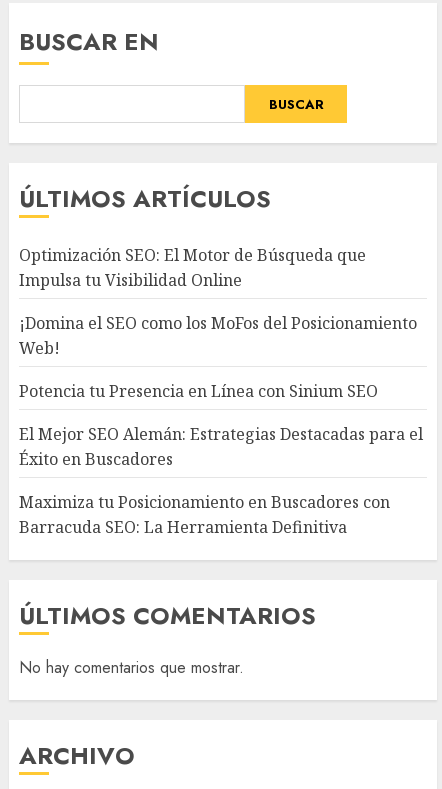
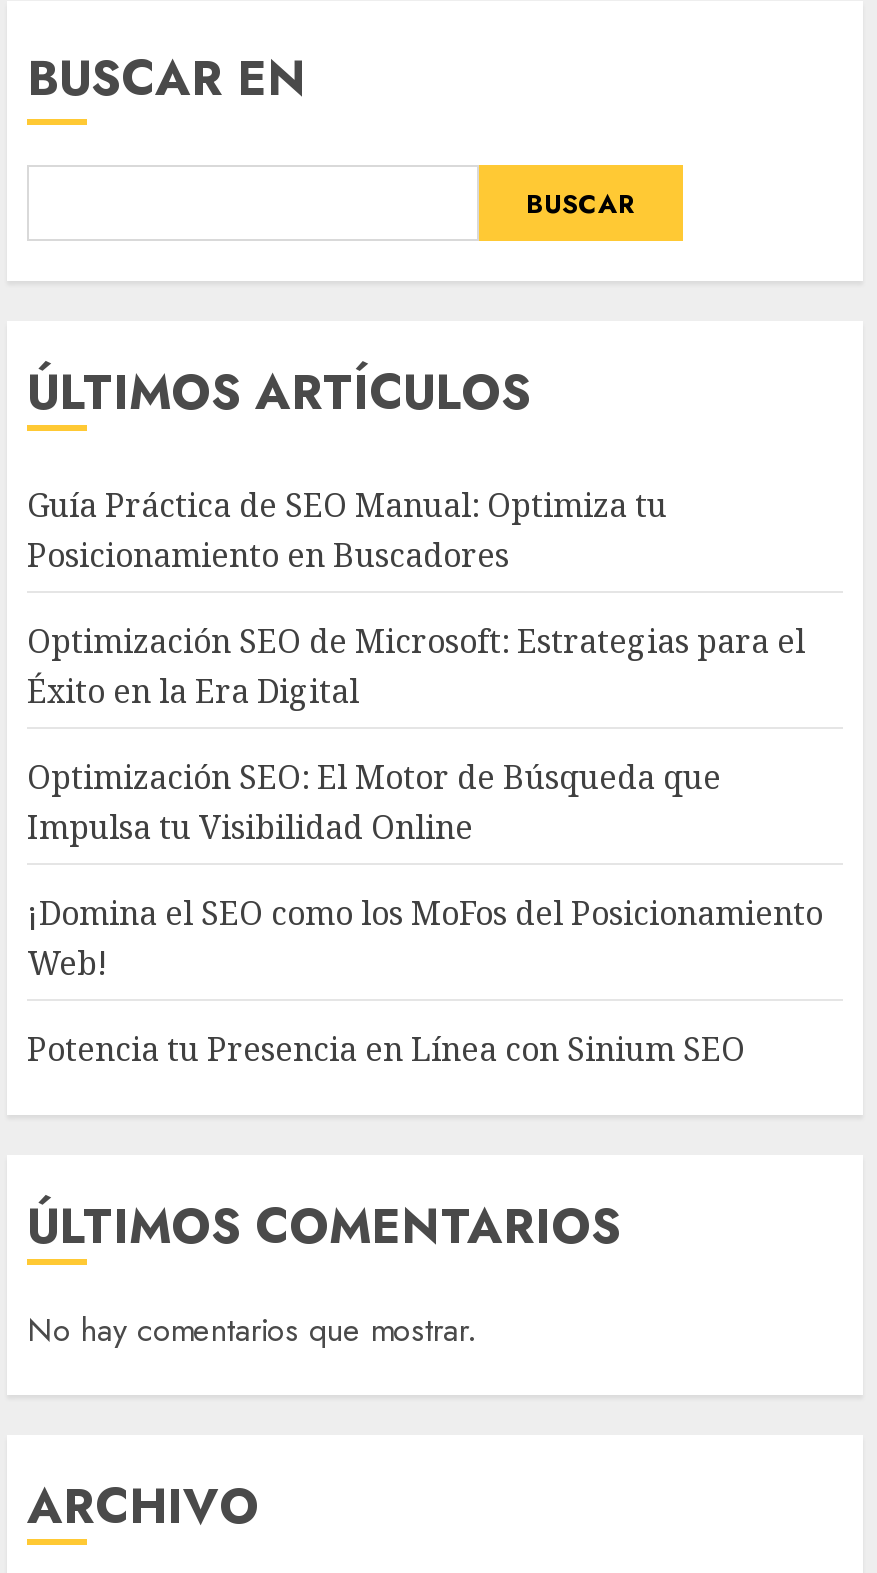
+ Guía Práctica de SEO Manual: Optimiza tu
+ Posicionamiento en Buscadores
+ Optimización SEO de Microsoft: Estrategias para el
+ Éxito en la Era Digital

moved down: Optimización SEO: El Motor de Búsqueda que | Impulsa tu Visibilidad Online | ¡Domina el SEO como los MoFos del Posicionamiento | Web! | Potencia tu Presencia en Línea con Sinium SEO

- El Mejor SEO Alemán: Estrategias Destacadas para el
- Éxito en Buscadores
- Maximiza tu Posicionamiento en Buscadores con
- Barracuda SEO: La Herramienta Definitiva
